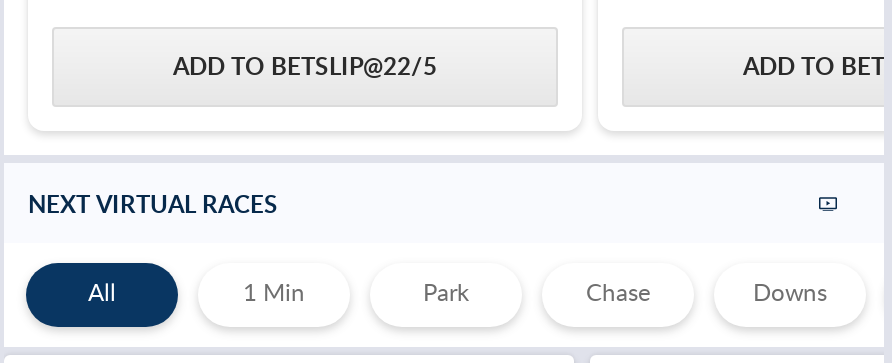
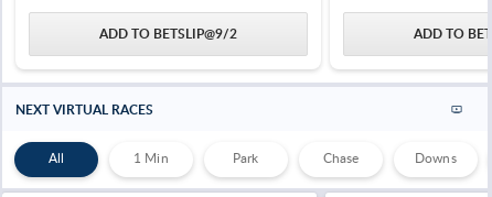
- ADD TO BETSLIP@22/5
+ ADD TO BETSLIP@9/2
